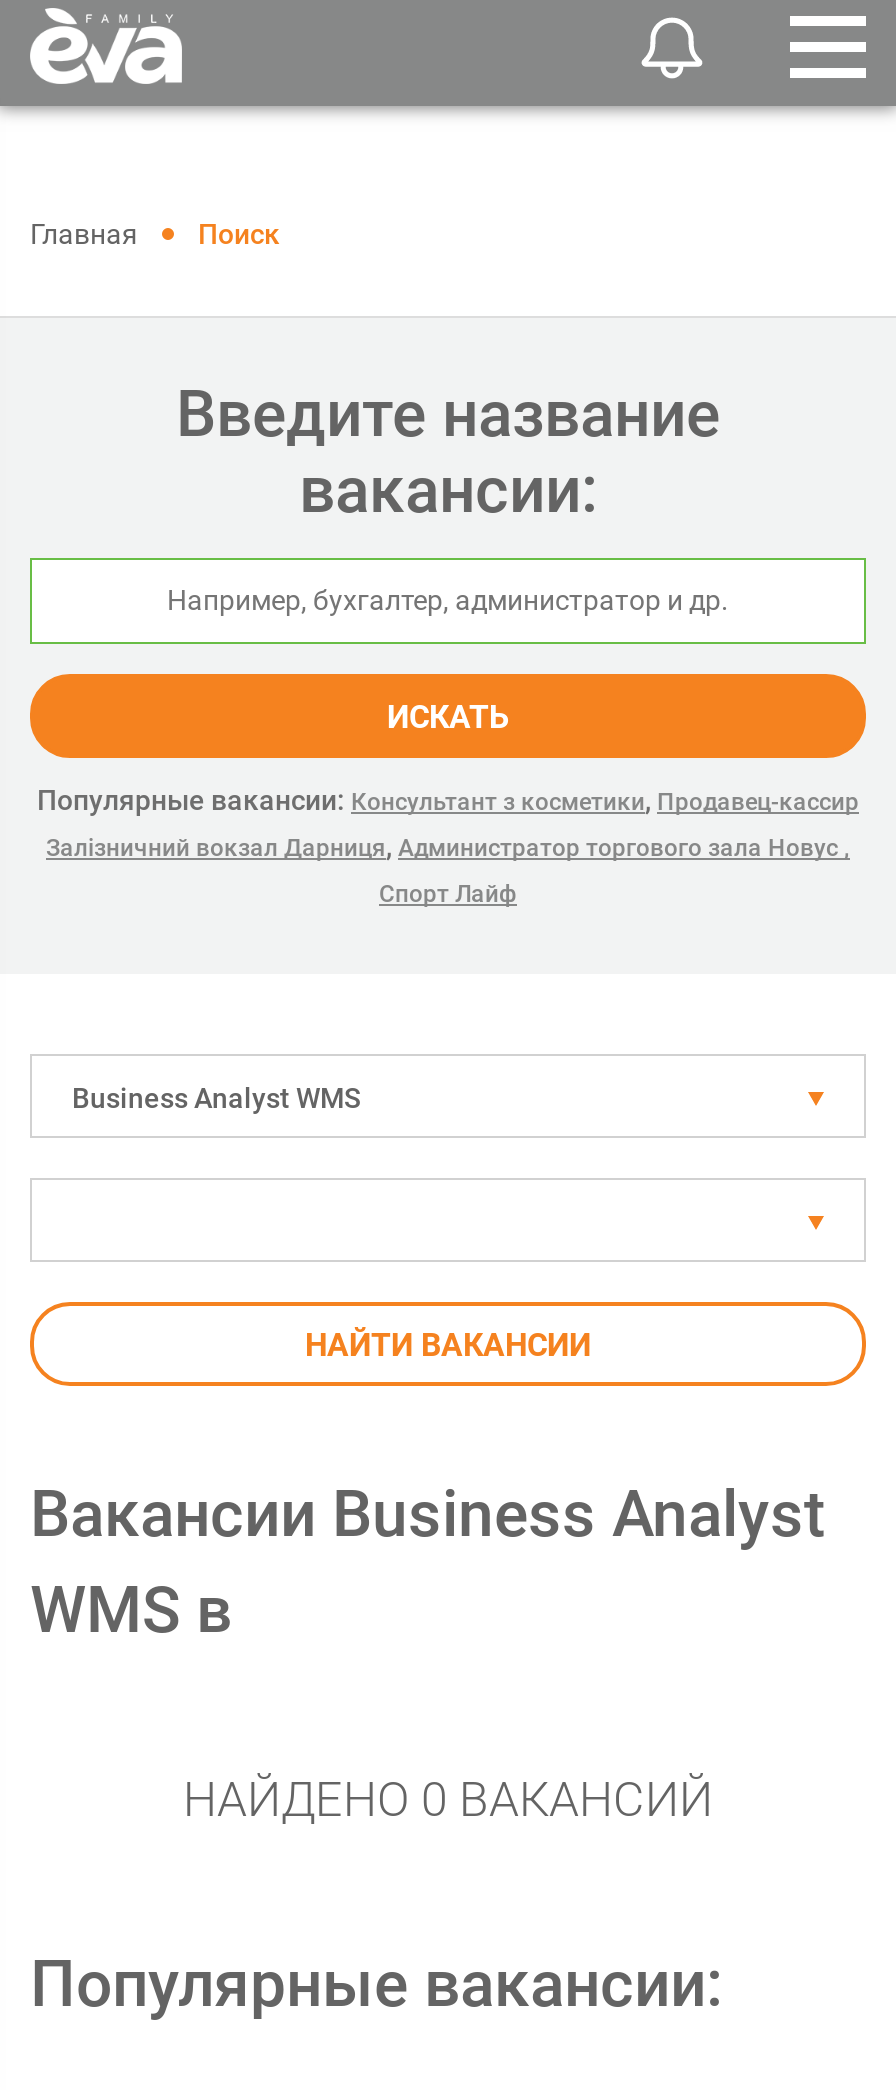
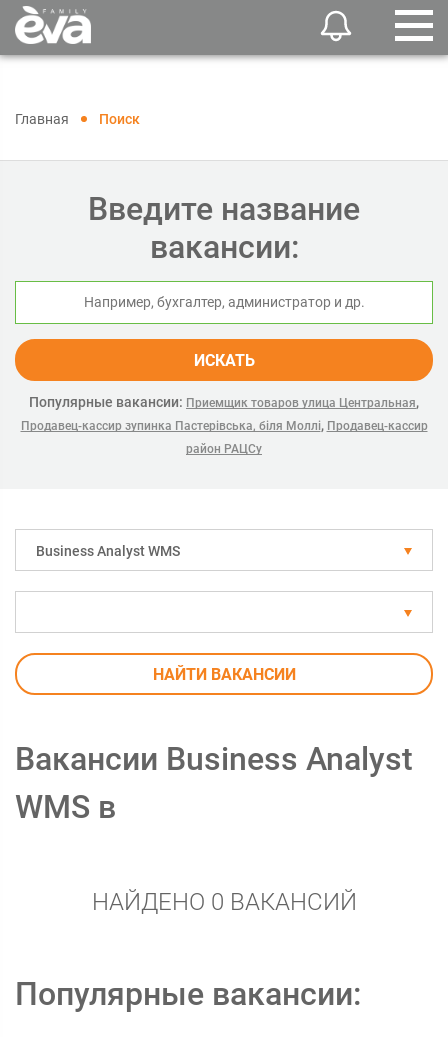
- Популярные вакансии: Консультант з косметики, Продавец-кассир
- Залізничний вокзал Дарниця, Администратор торгового зала Новус ,
+ Популярные вакансии: Приемщик товаров улица Центральная,
+ Продавец-кассир зупинка Пастерівська, біля Моллі, Продавец-кассир

- Спорт Лайф
+ район РАЦCу
